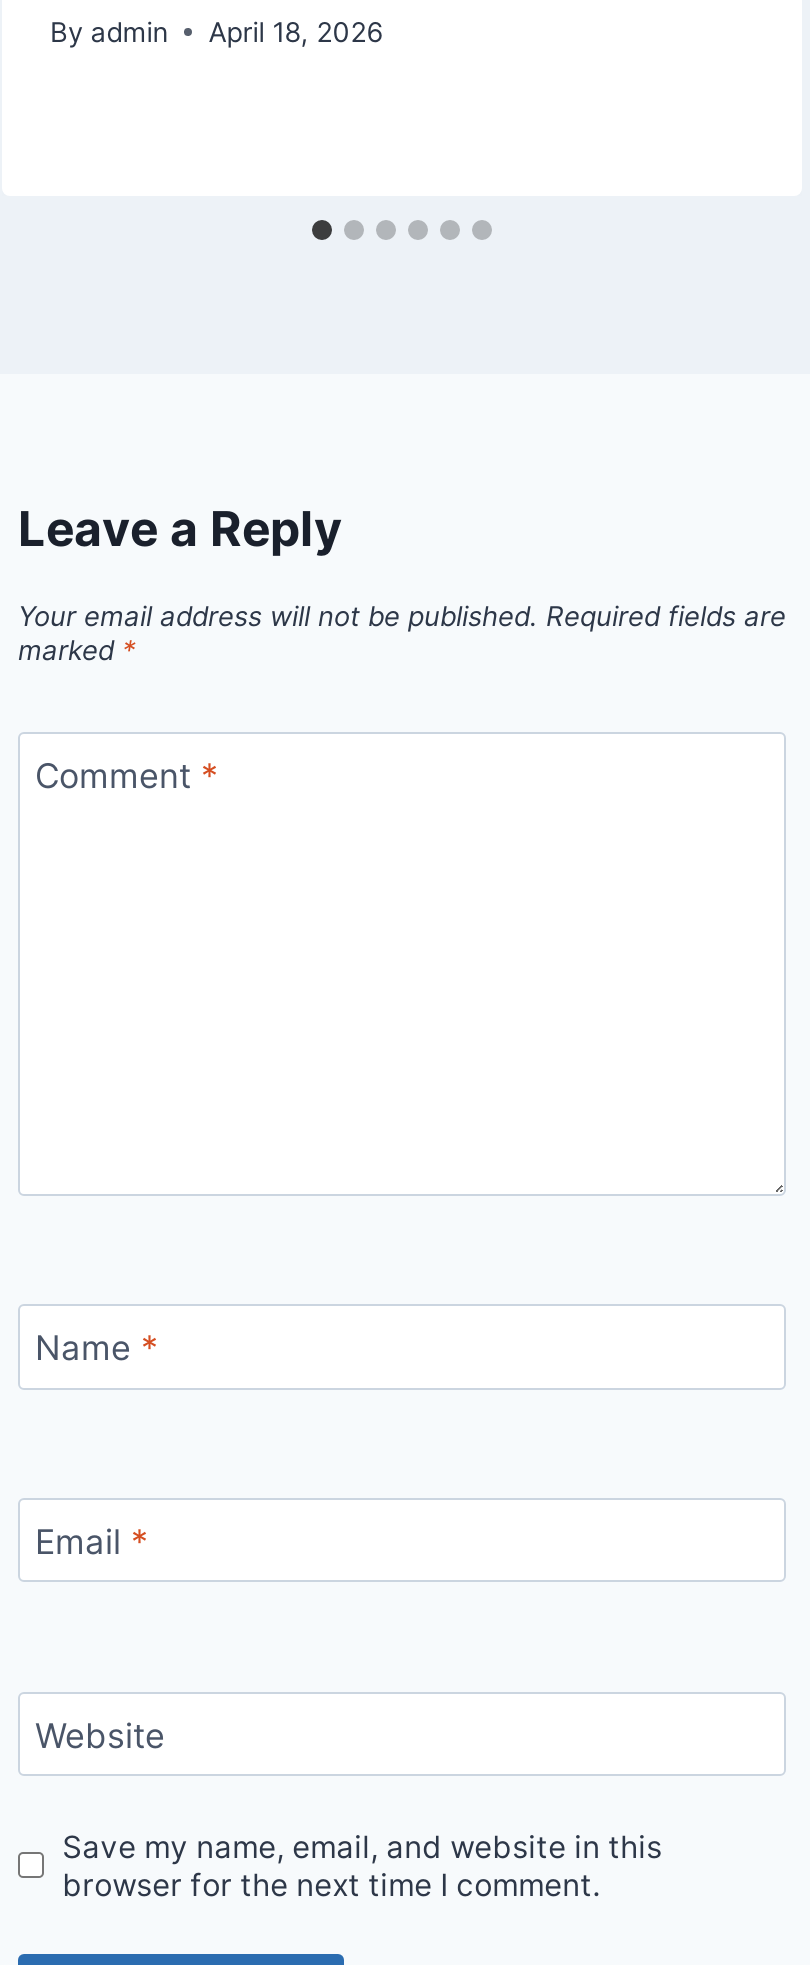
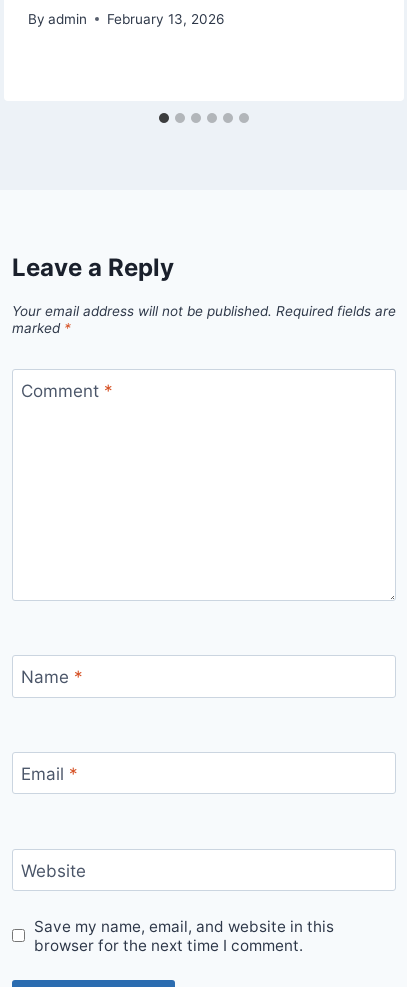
- By admin April 18, 2026
+ By admin February 13, 2026
